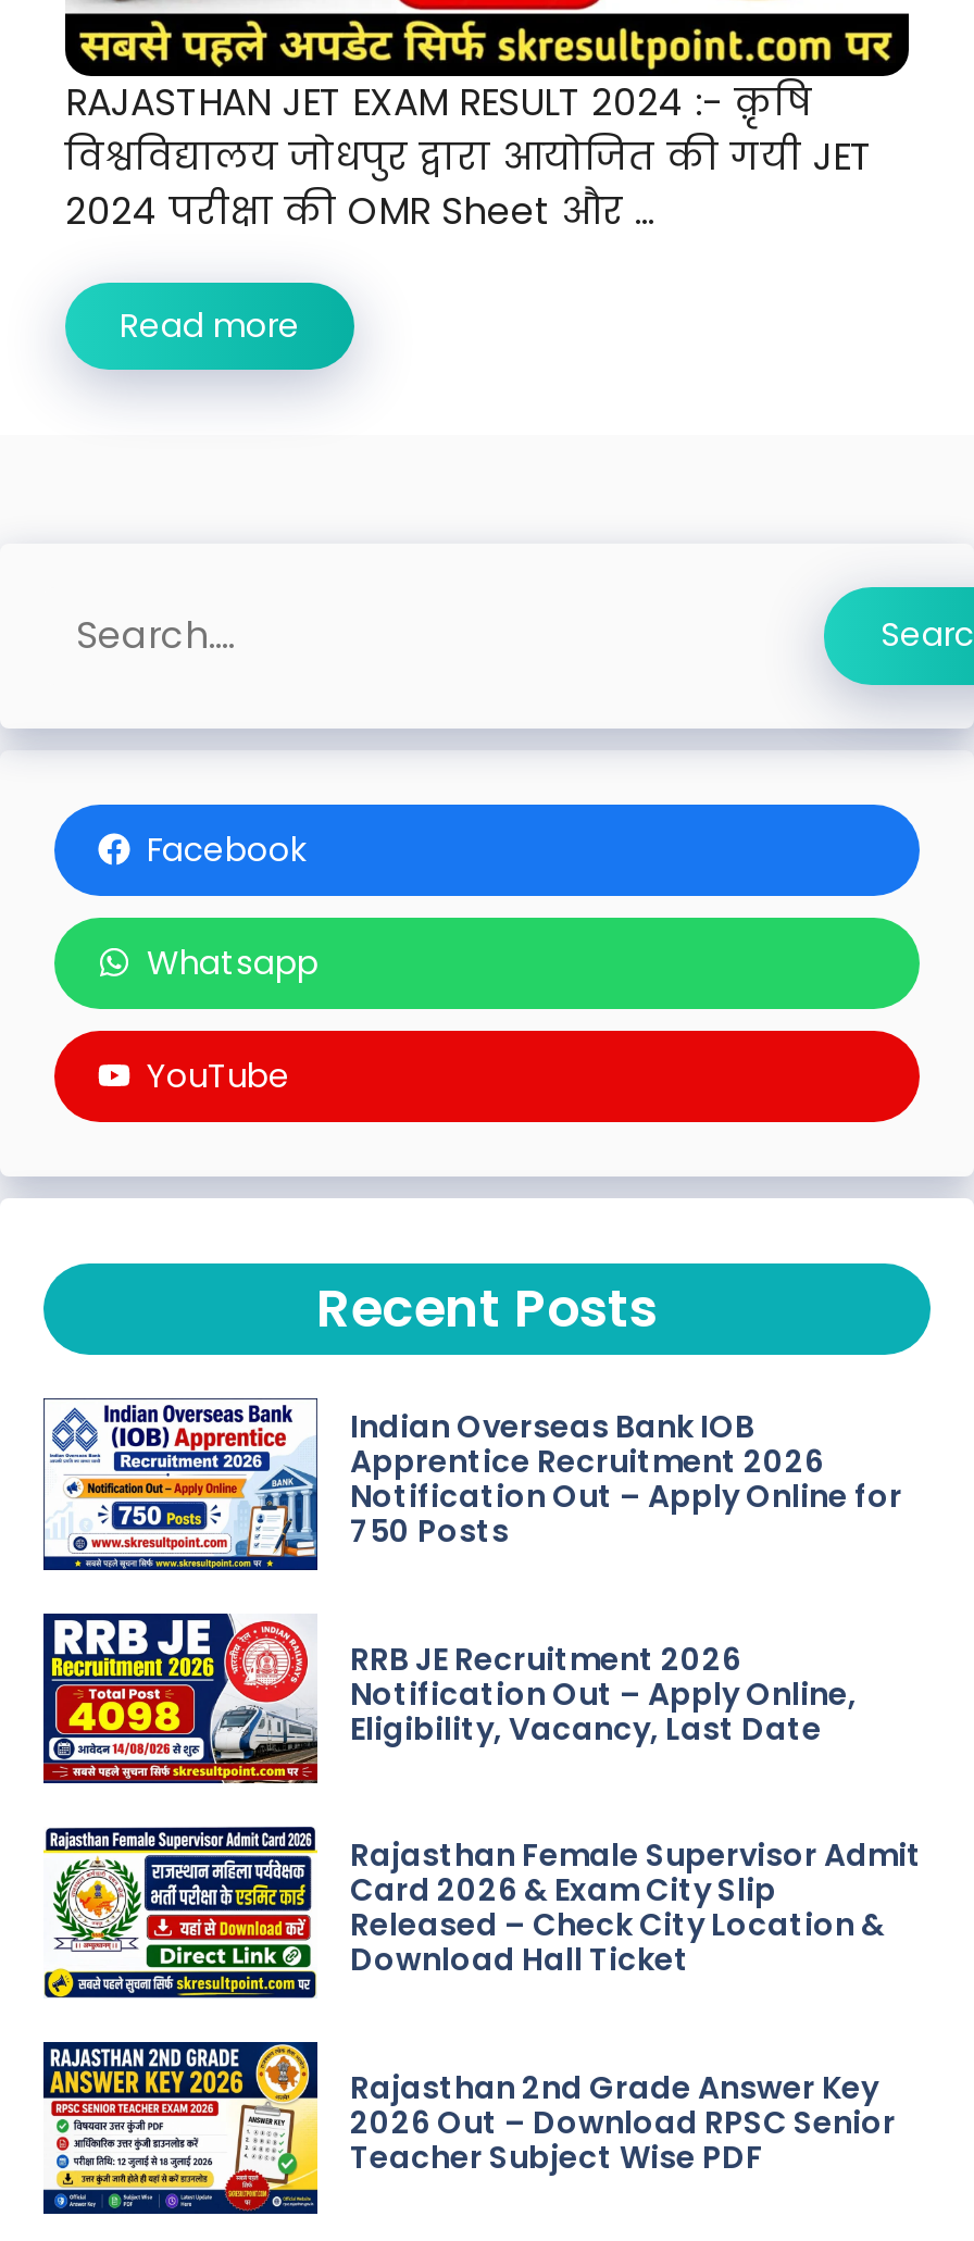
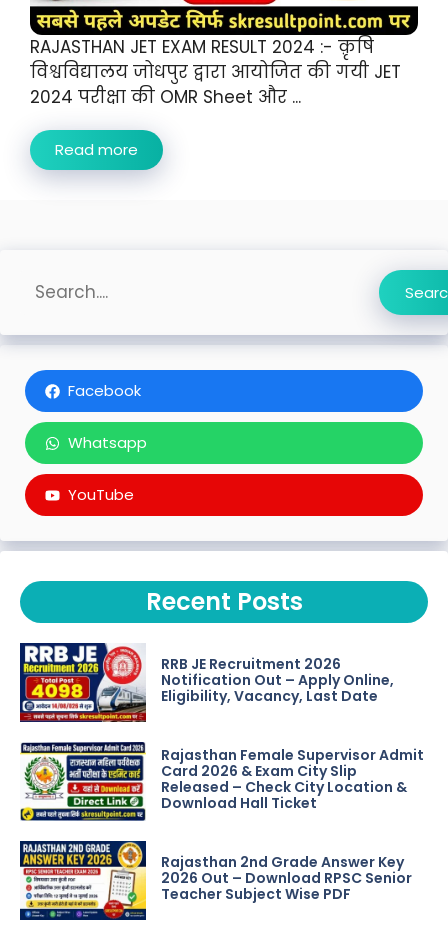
- [image]
- Indian Overseas Bank IOB
- Apprentice Recruitment 2026
- Notification Out – Apply Online for
- 750 Posts
